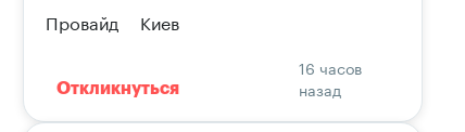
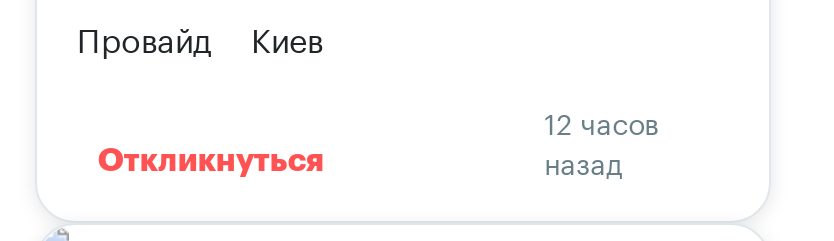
- 16 часов
+ 12 часов
